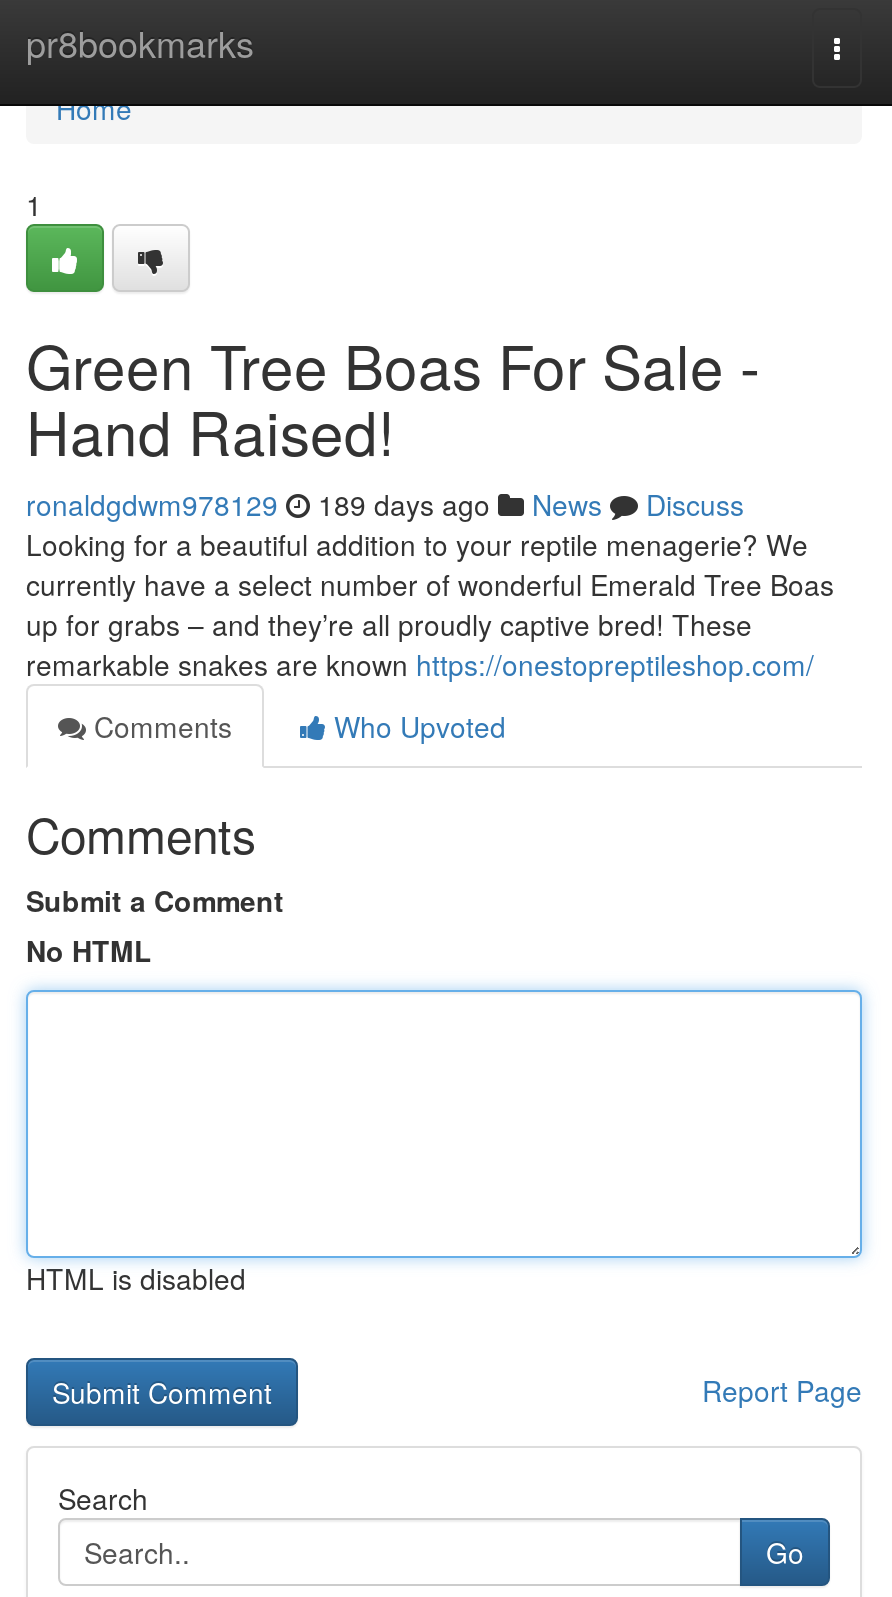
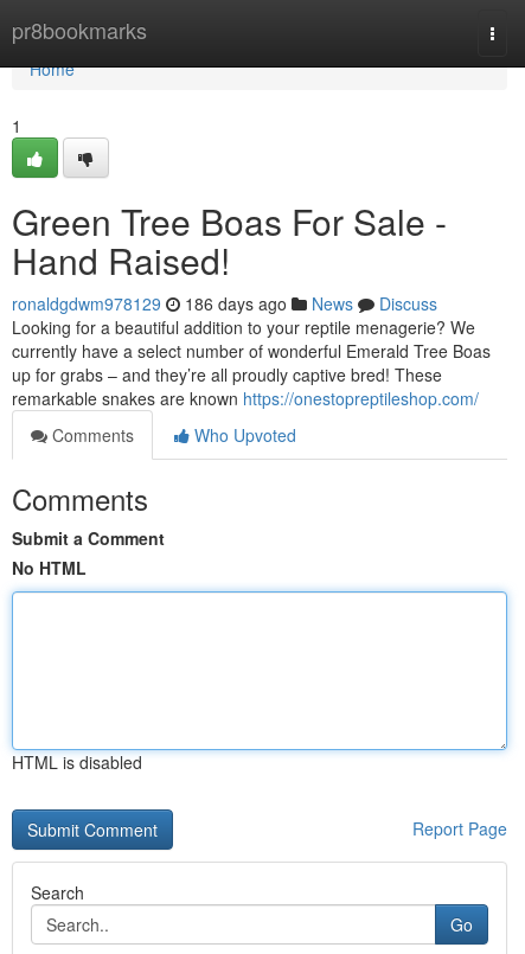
- ronaldgdwm978129 189 days ago News Discuss
+ ronaldgdwm978129 186 days ago News Discuss
